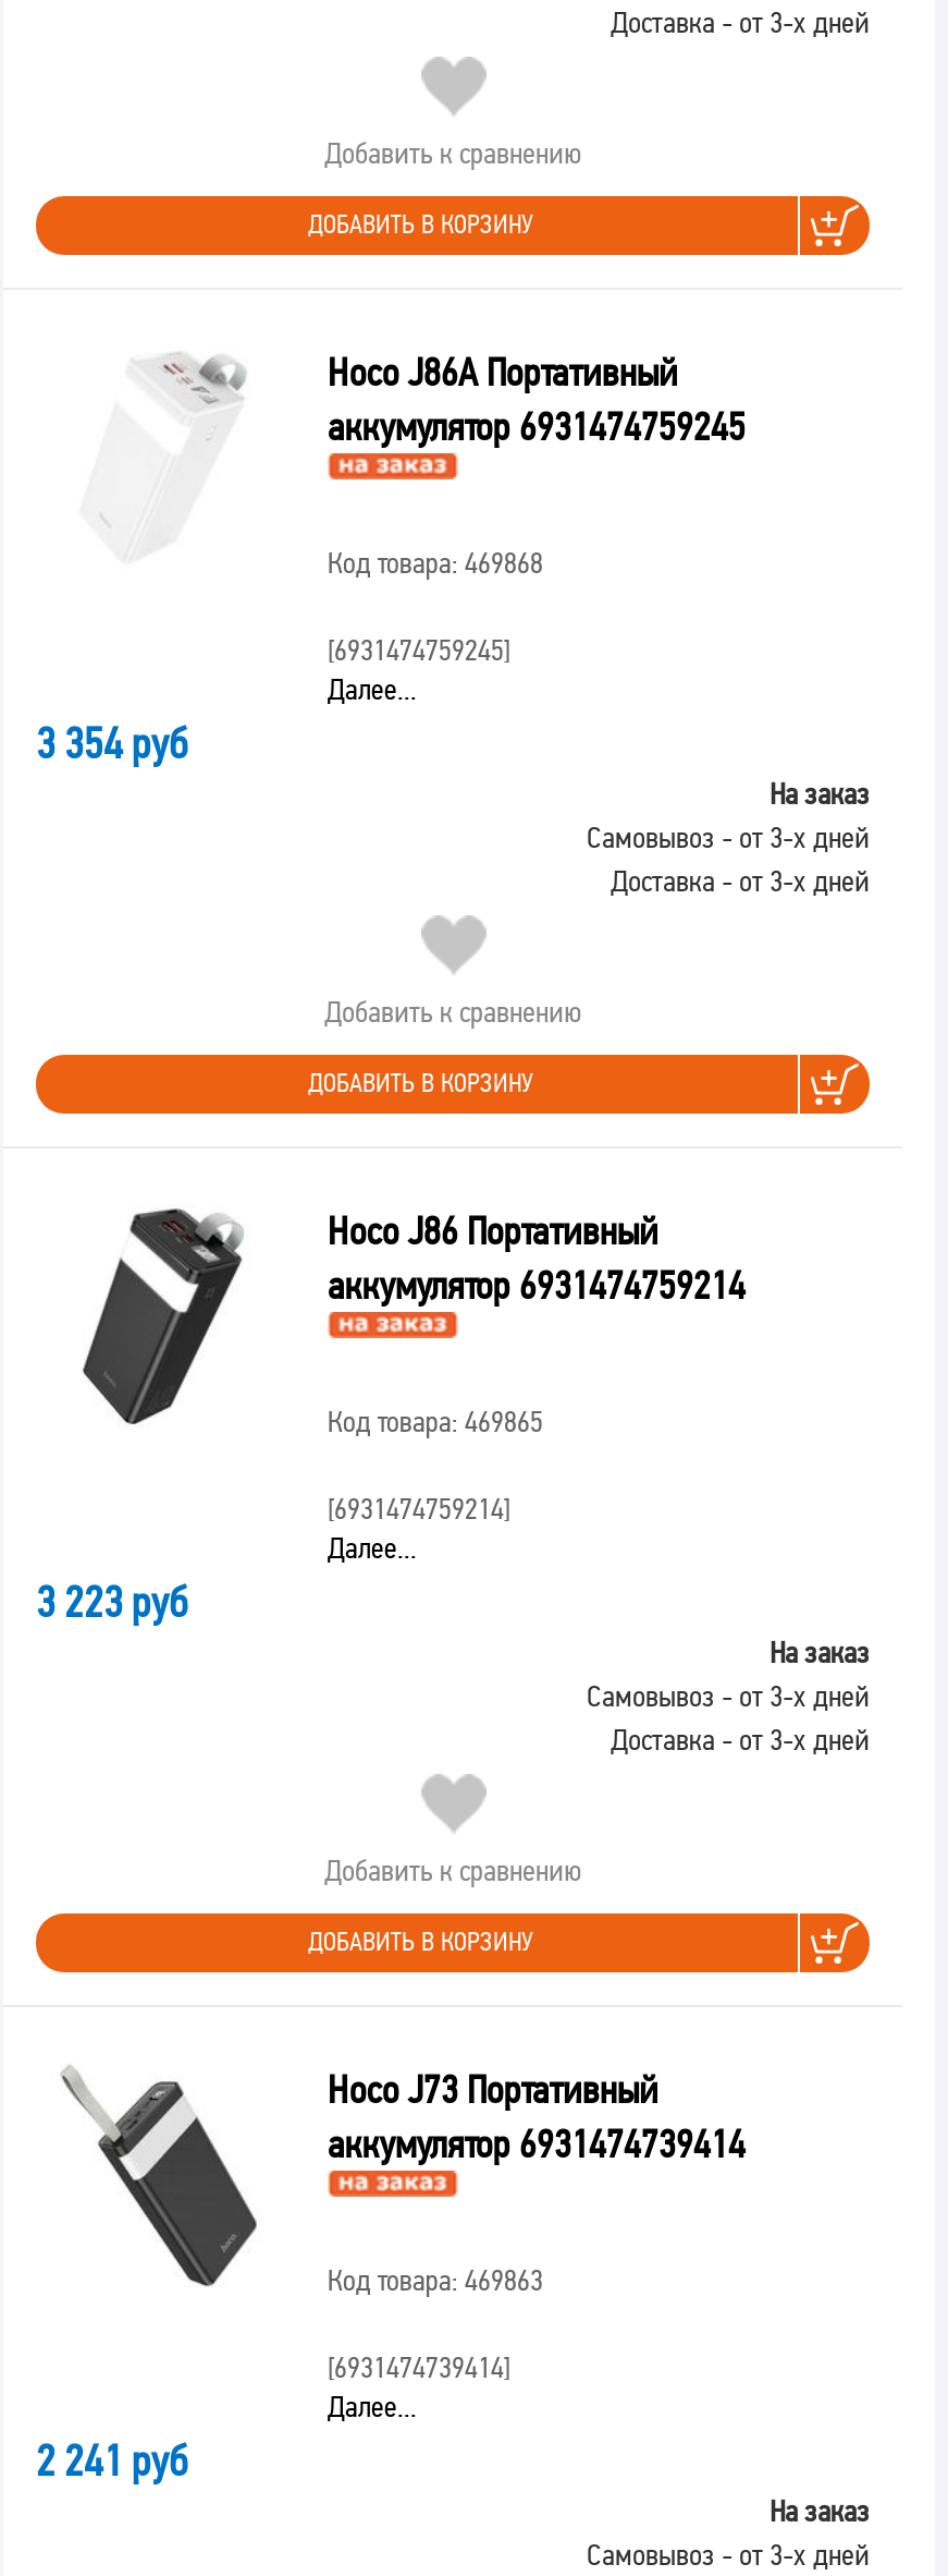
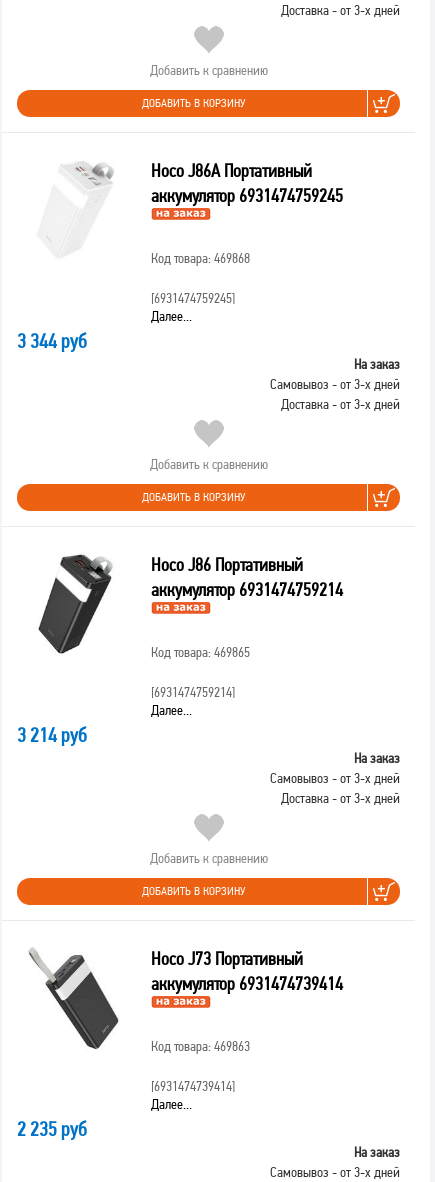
- 3 354 руб
+ 3 344 руб

- 3 223 руб
+ 3 214 руб

- 2 241 руб
+ 2 235 руб
